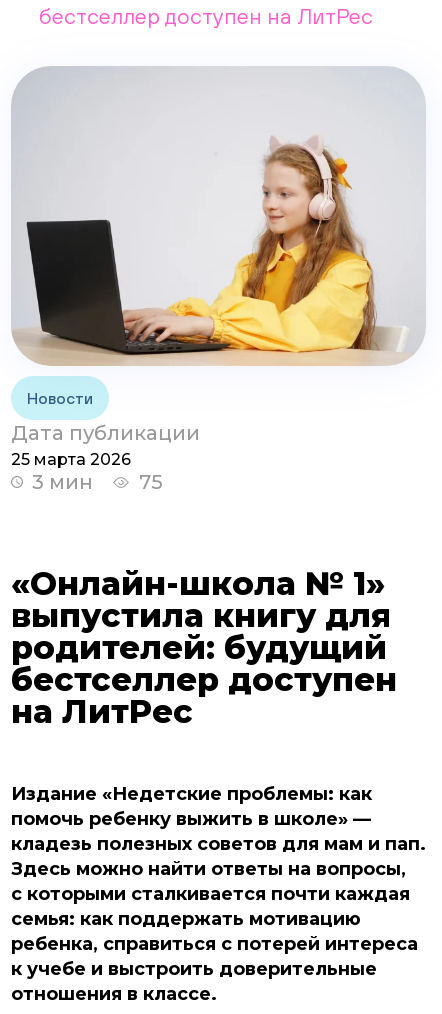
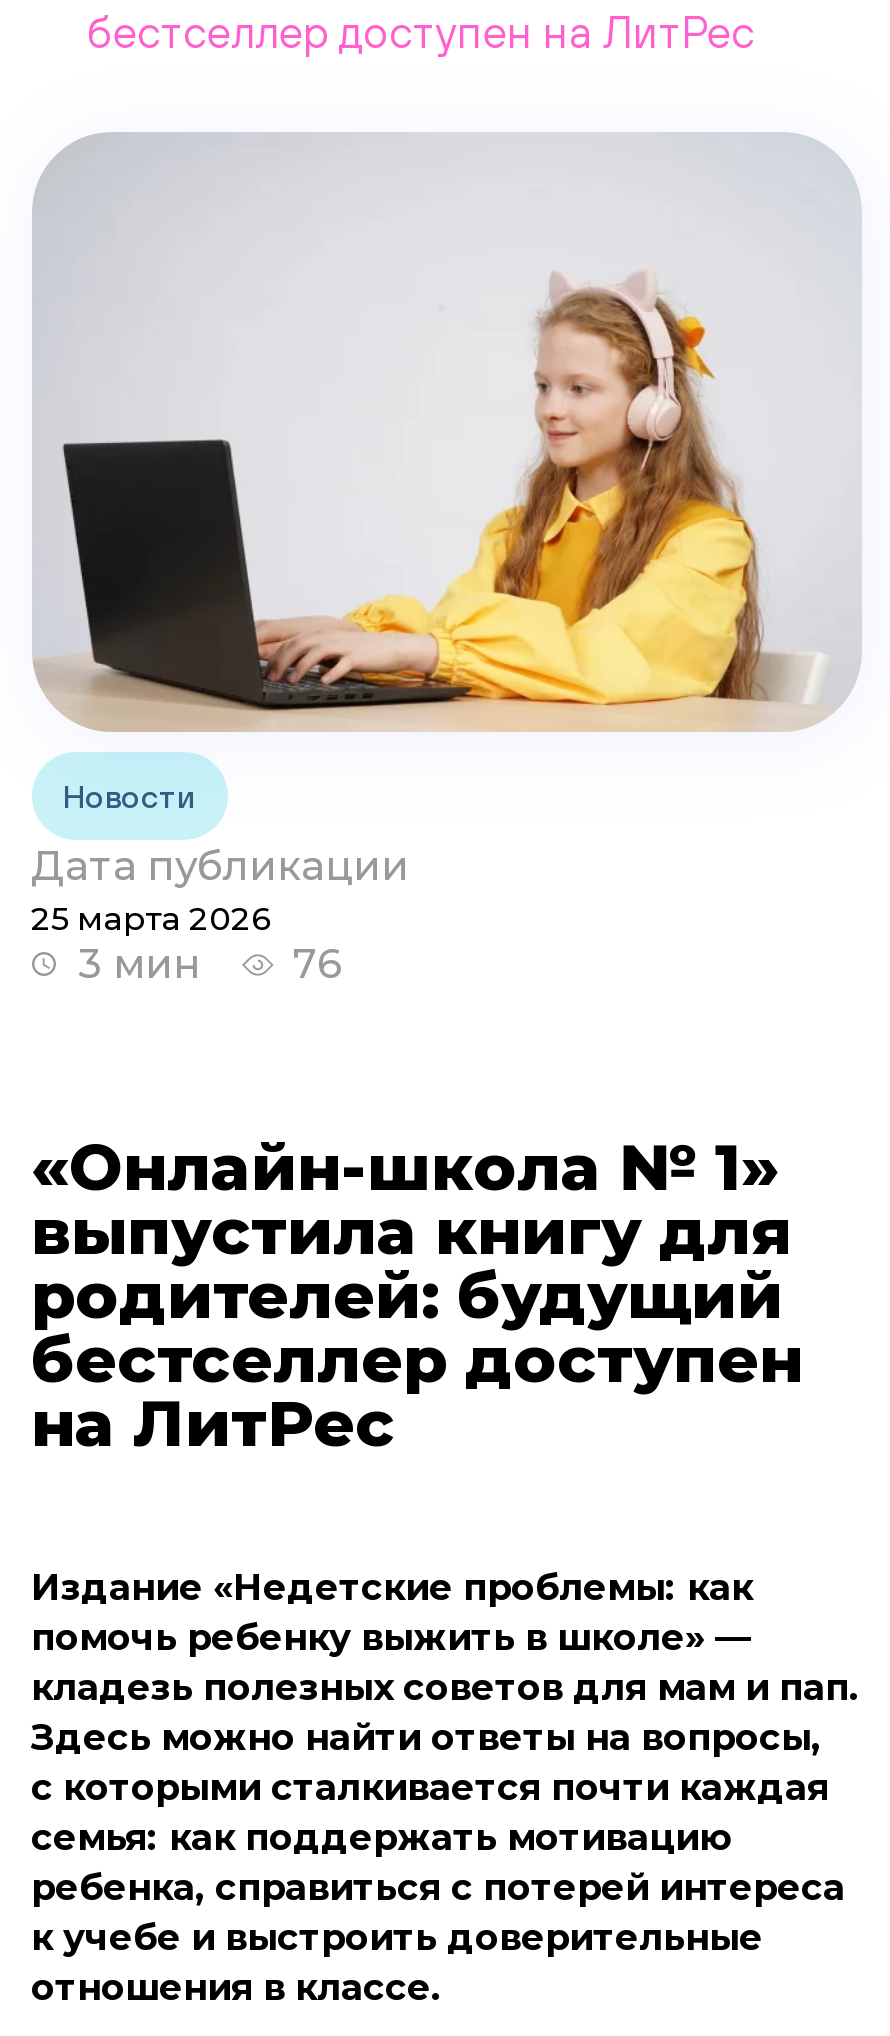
- 3 мин 75
+ 3 мин 76
